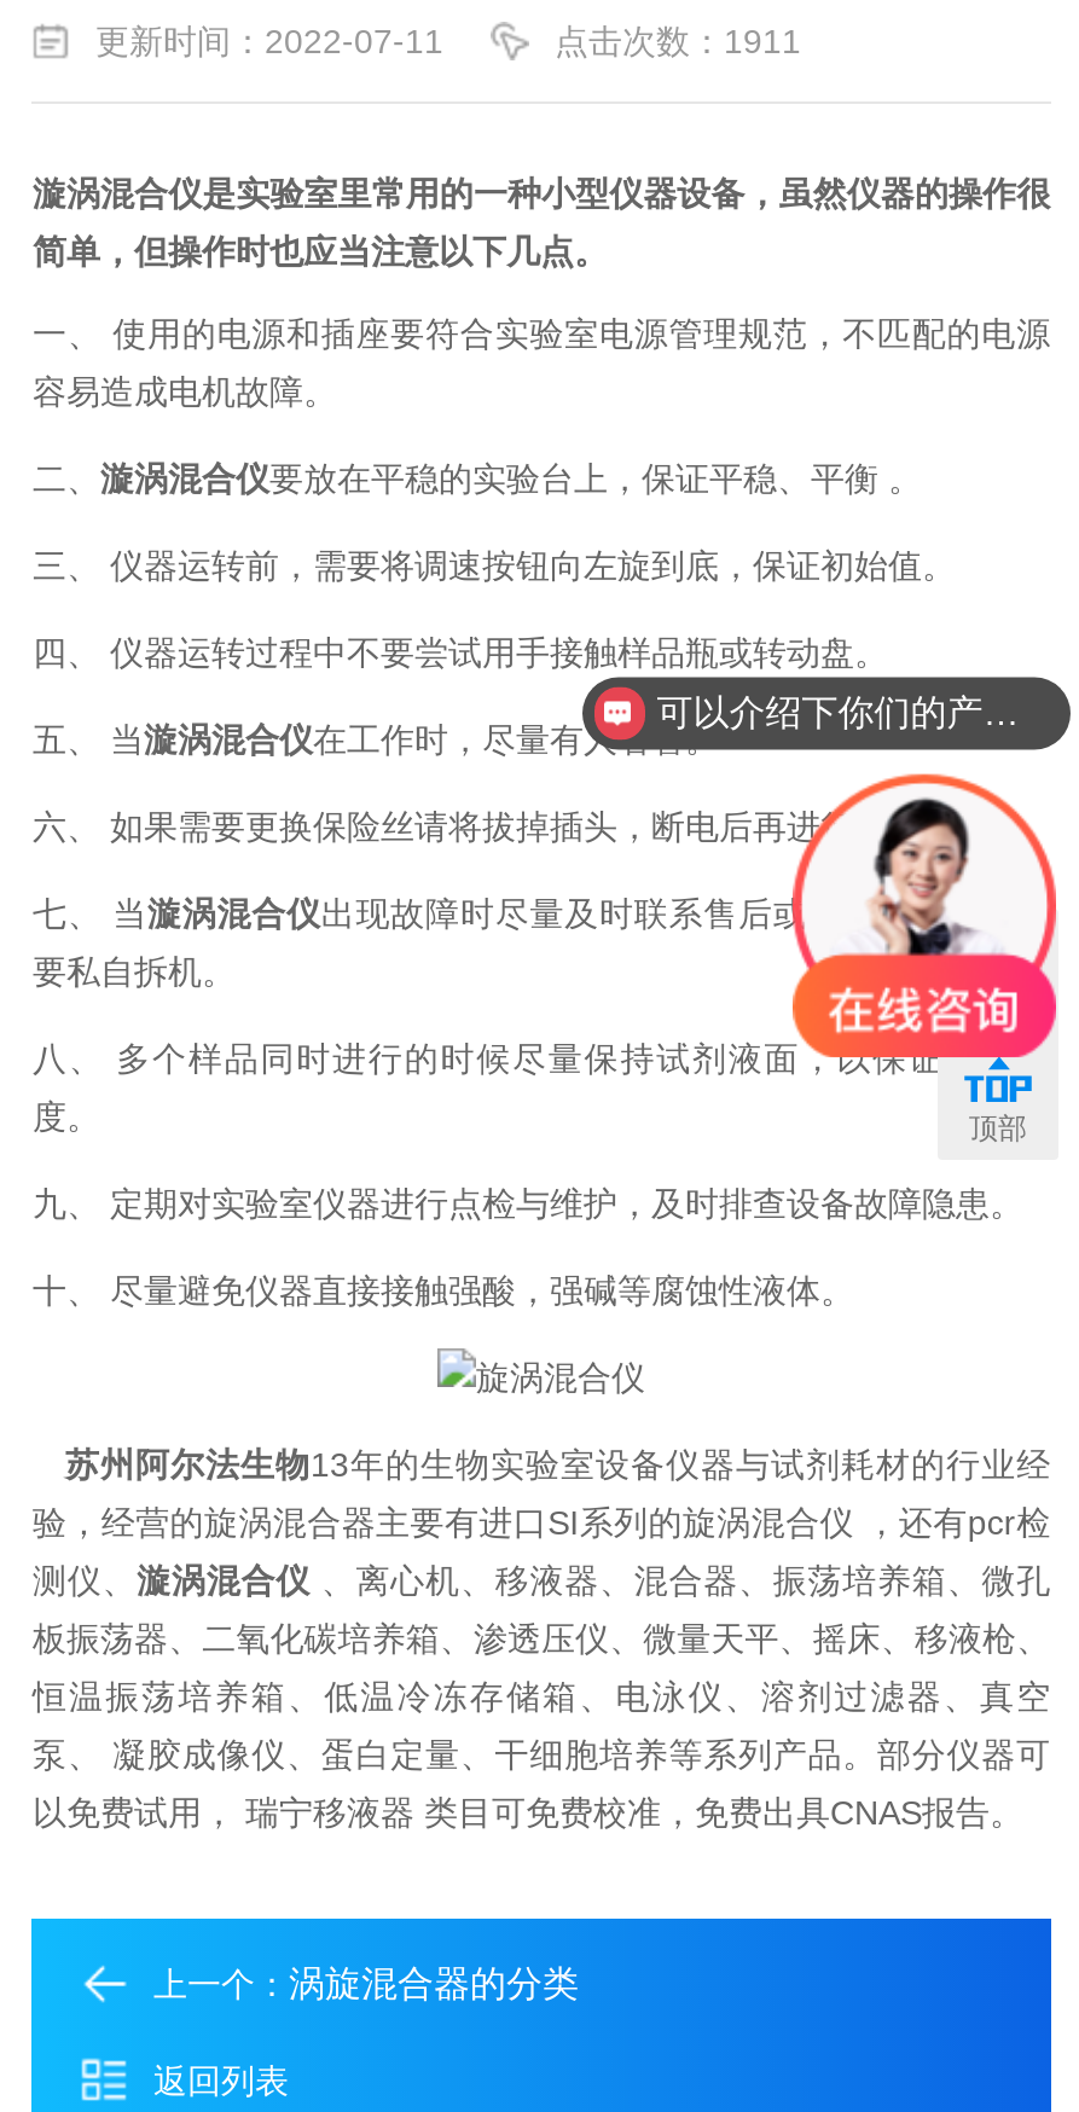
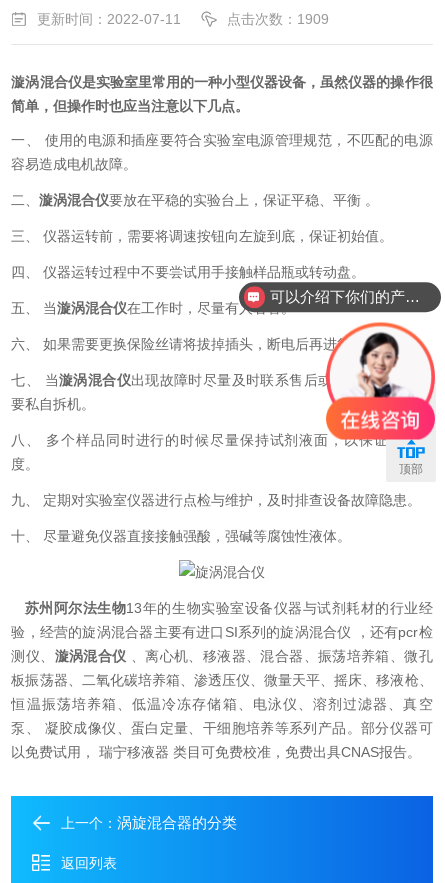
- 点击次数：1911
+ 点击次数：1909
